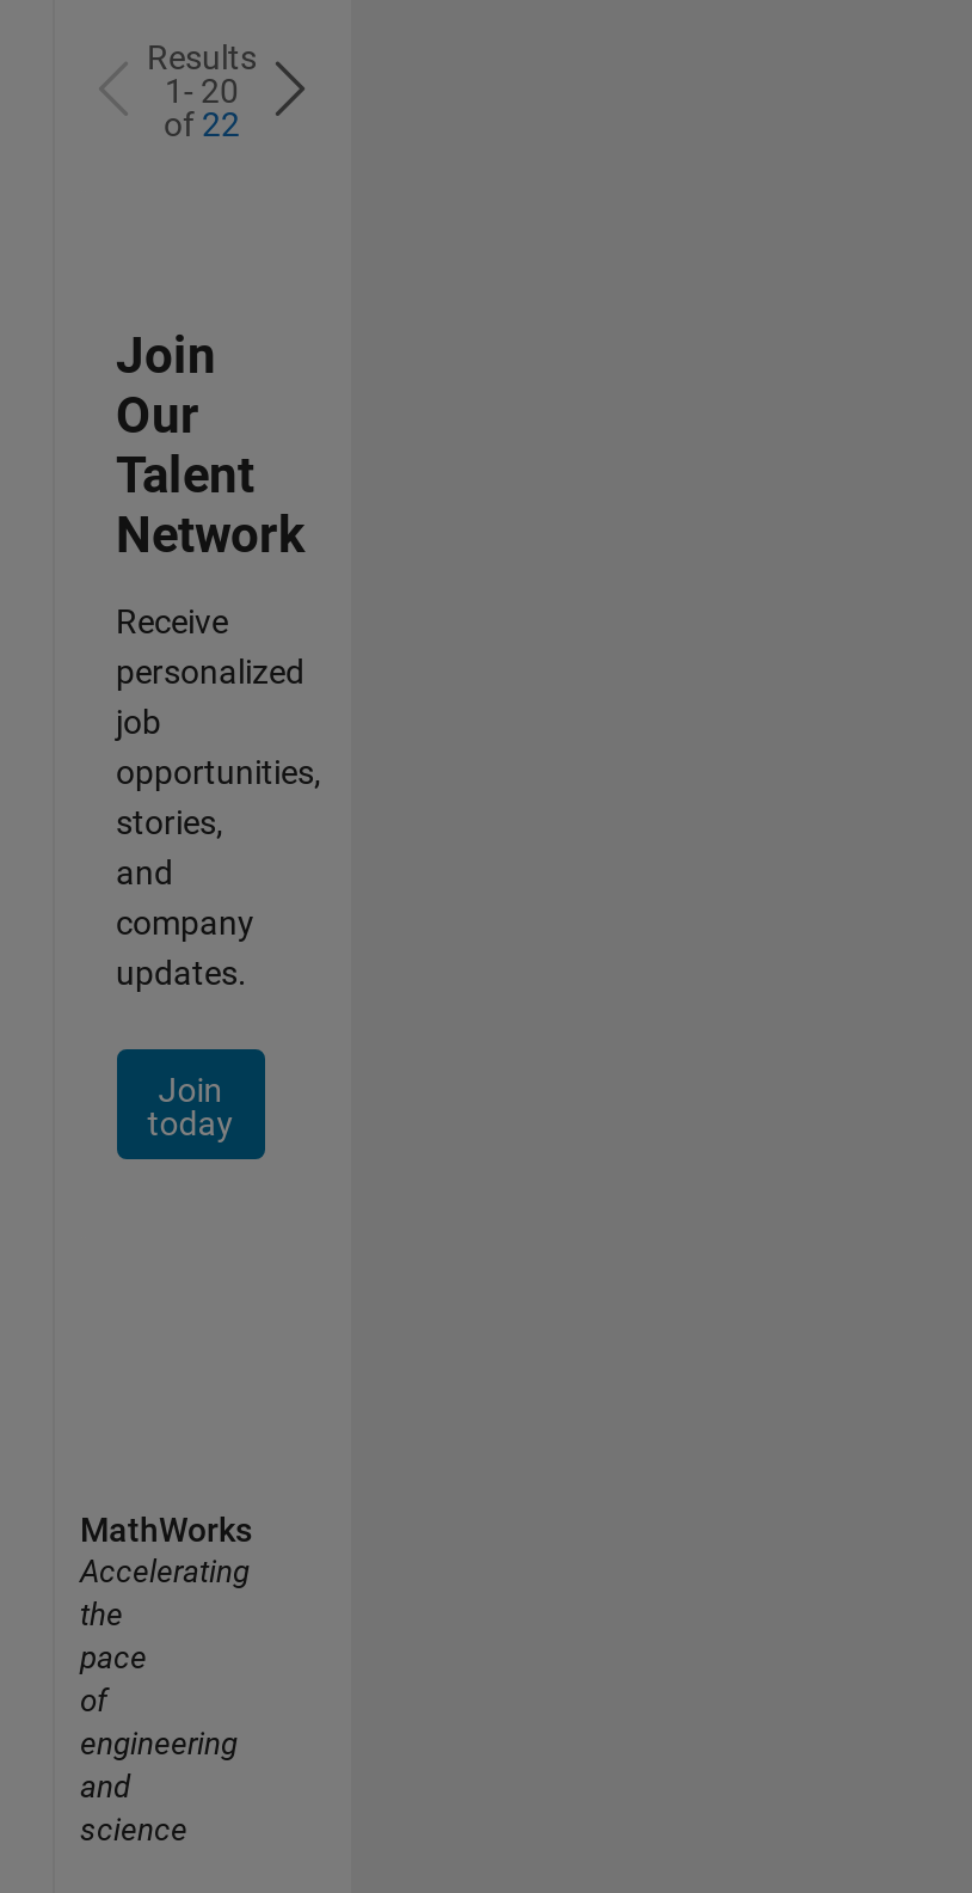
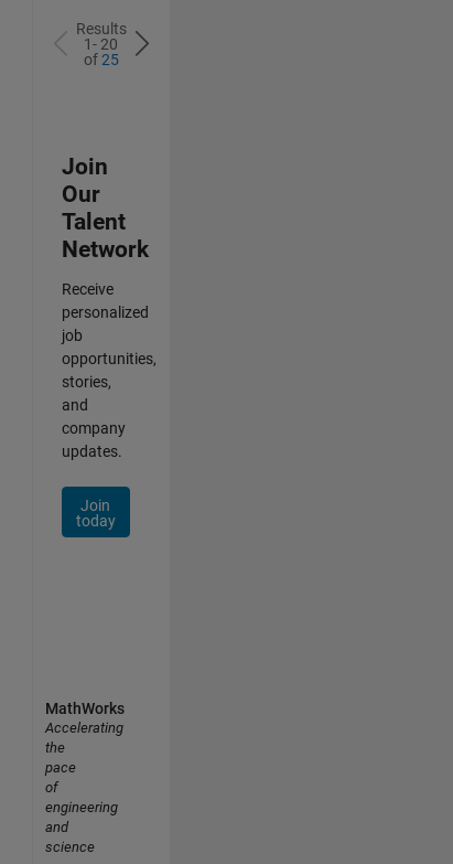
- of 22
+ of 25
